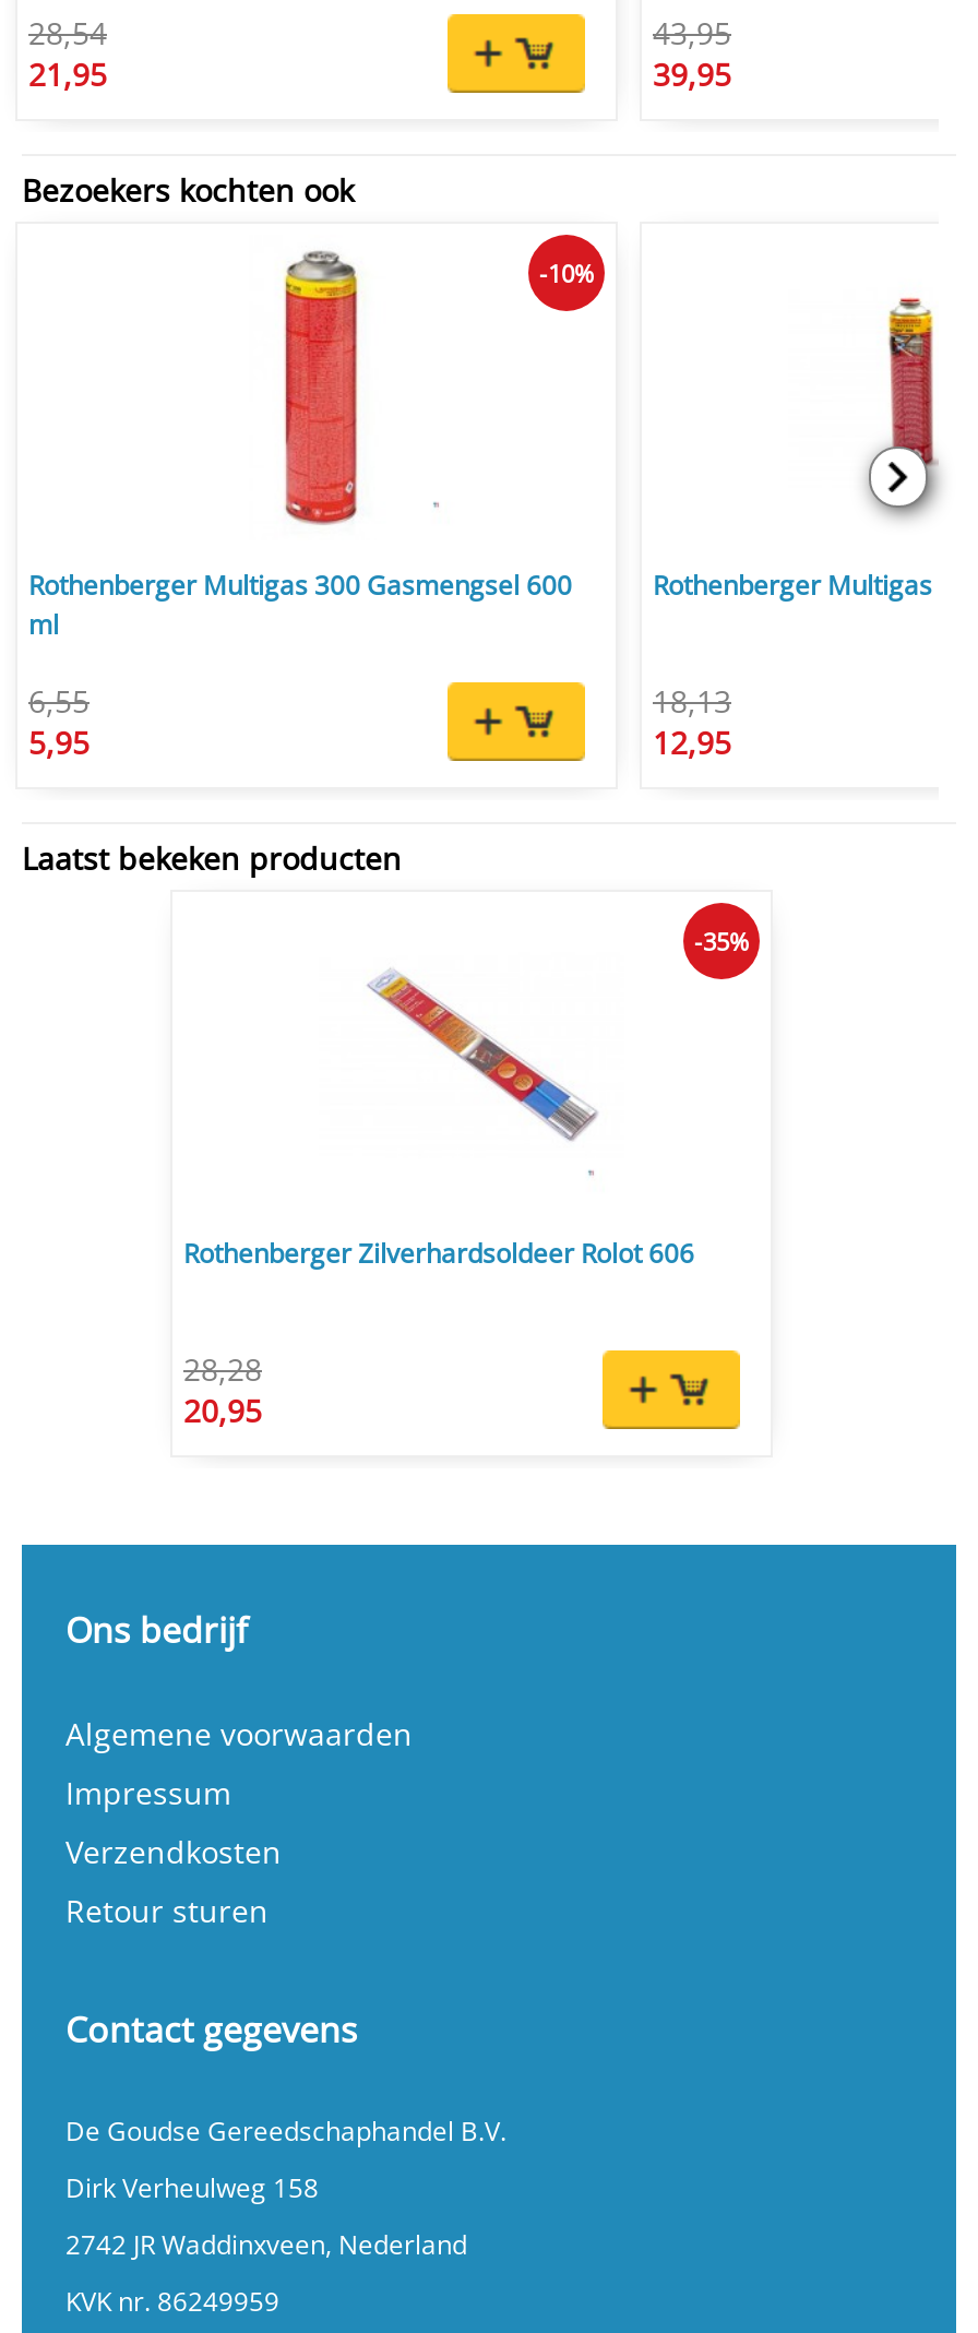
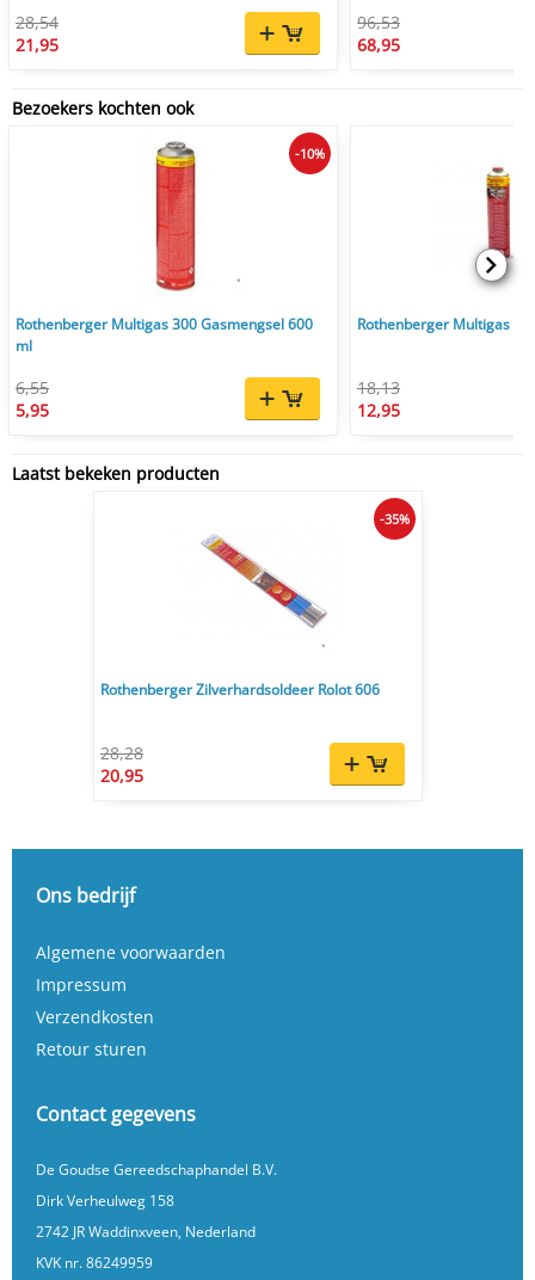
- 43,95
- 39,95
+ 96,53
+ 68,95
